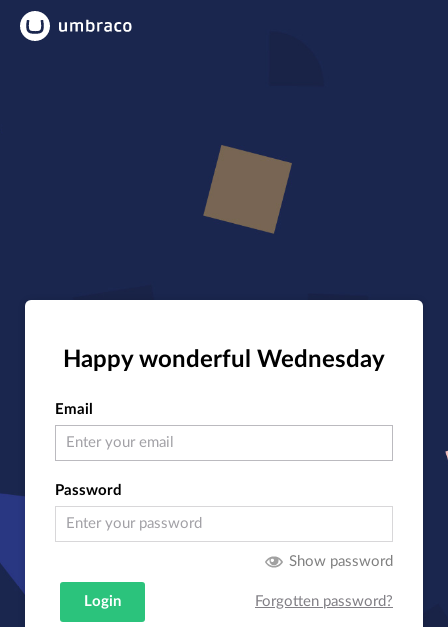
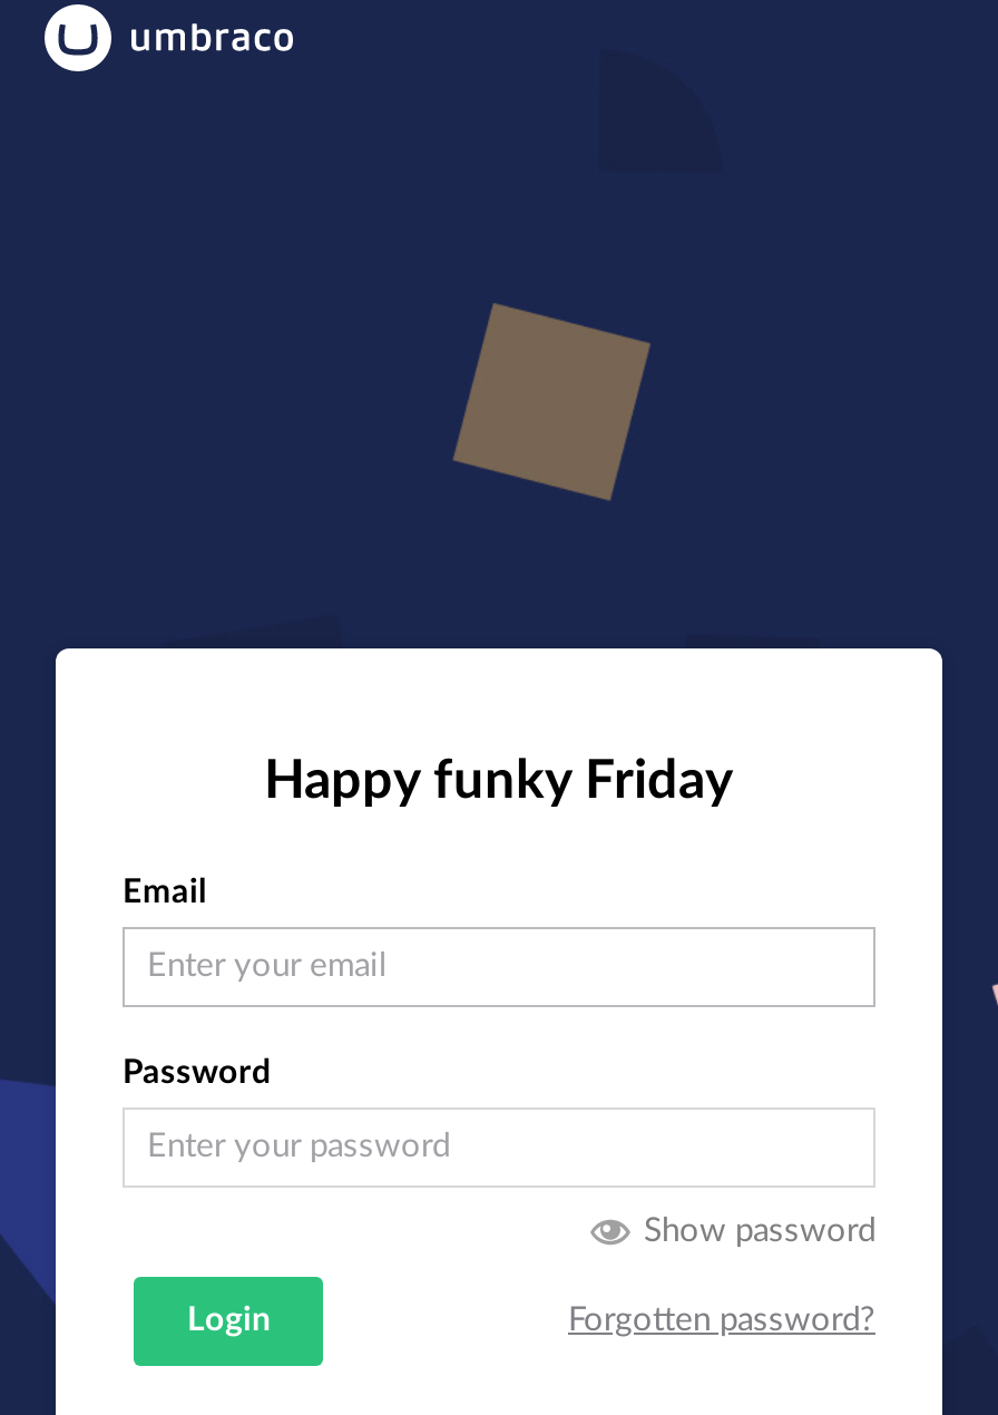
- Happy wonderful Wednesday
+ Happy funky Friday
